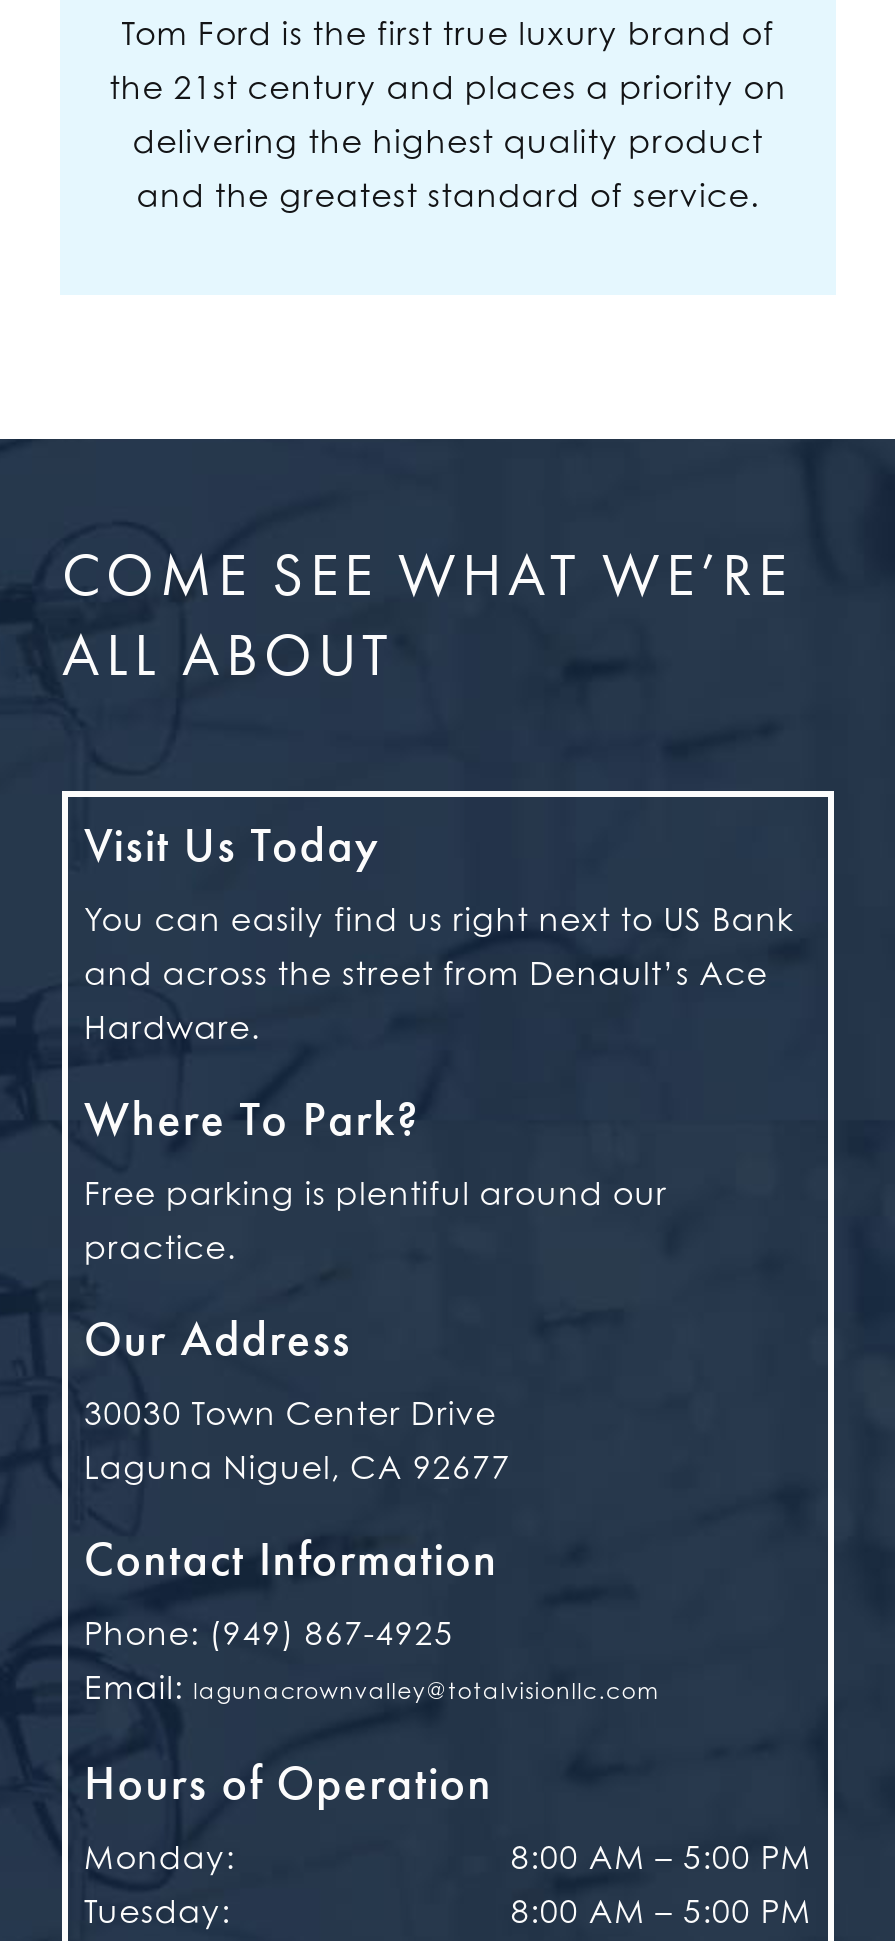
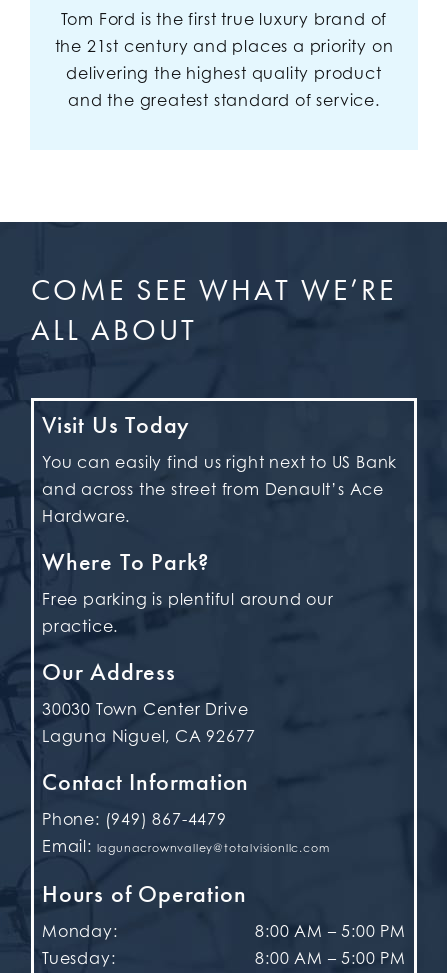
- Phone: (949) 867-4925
+ Phone: (949) 867-4479
